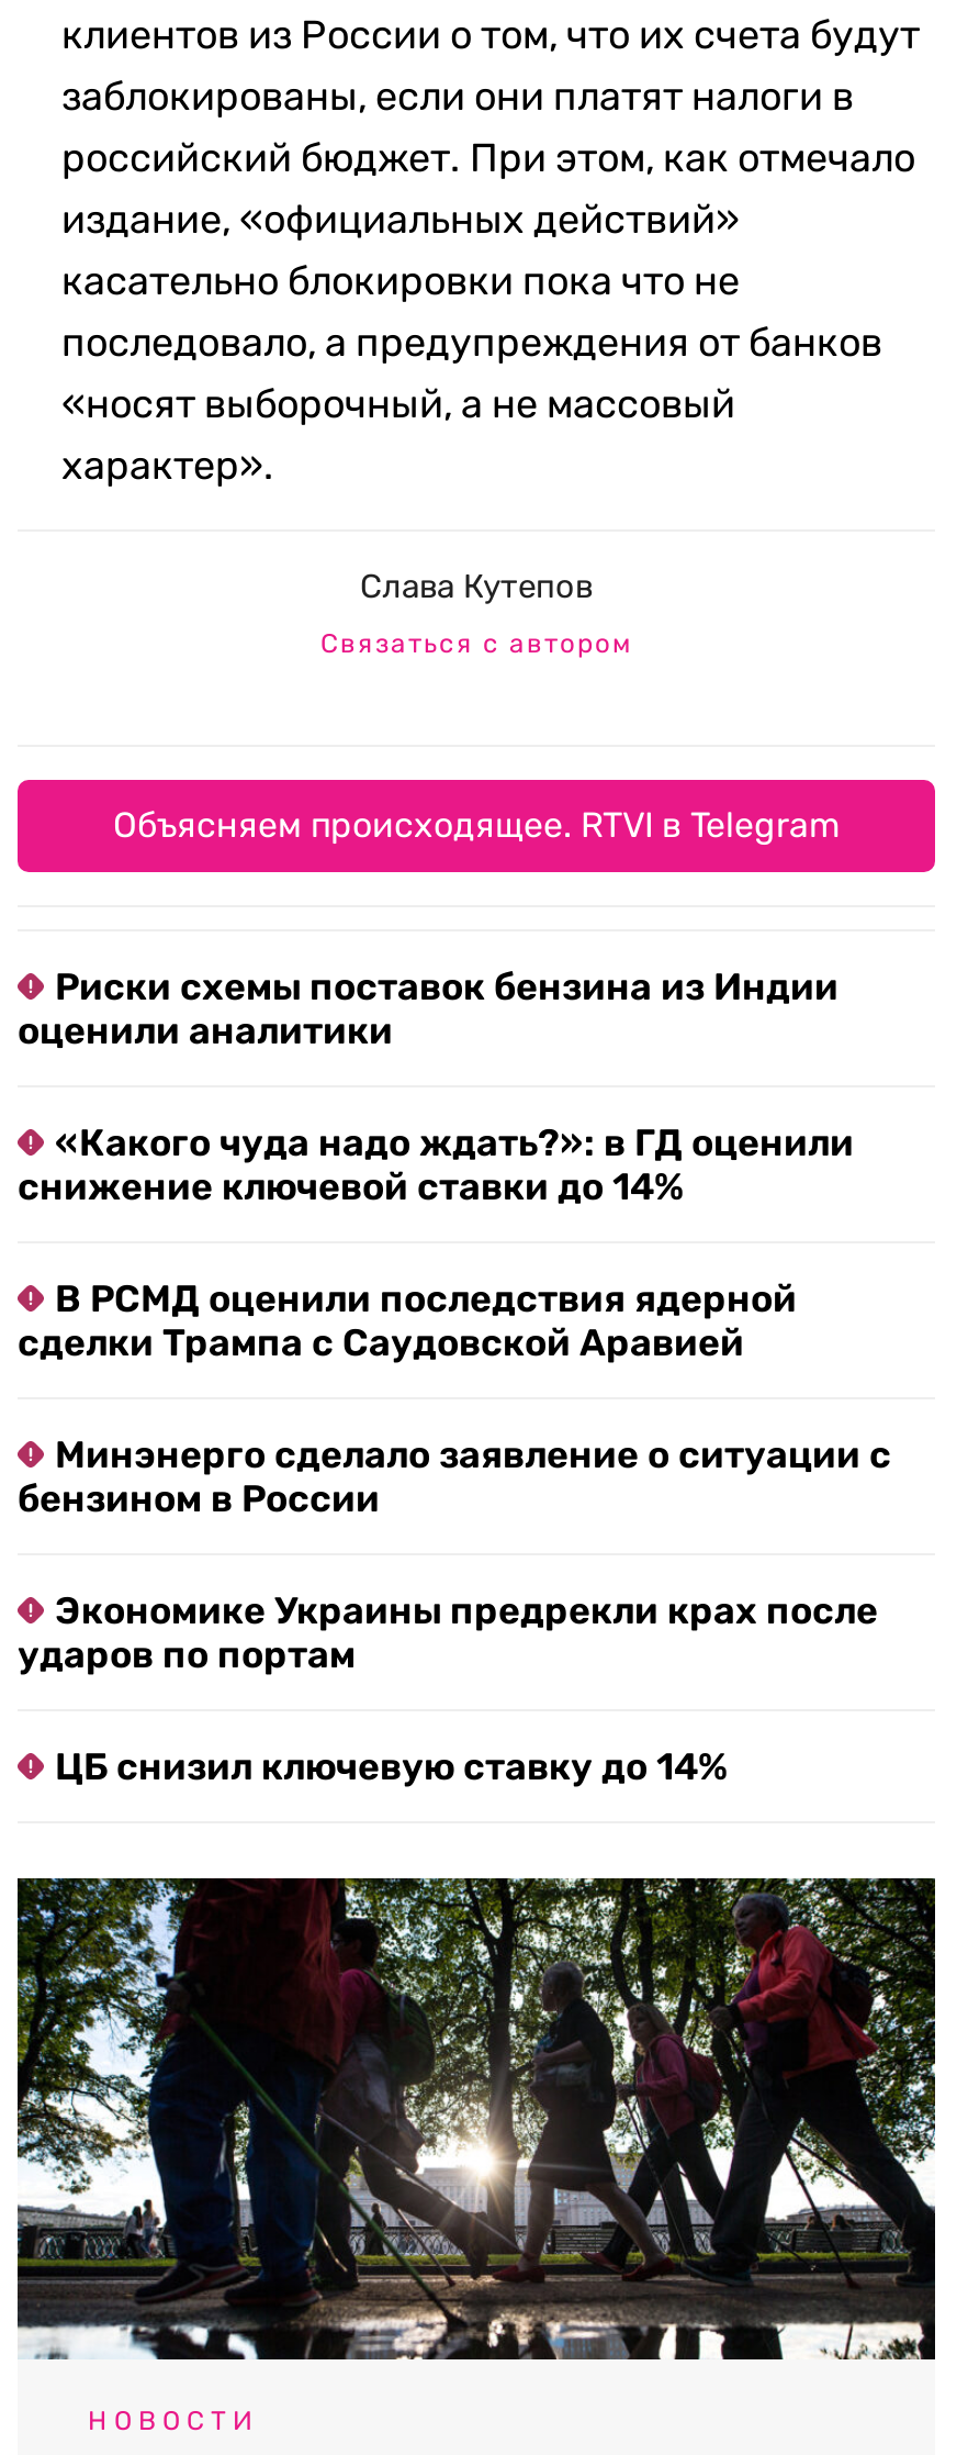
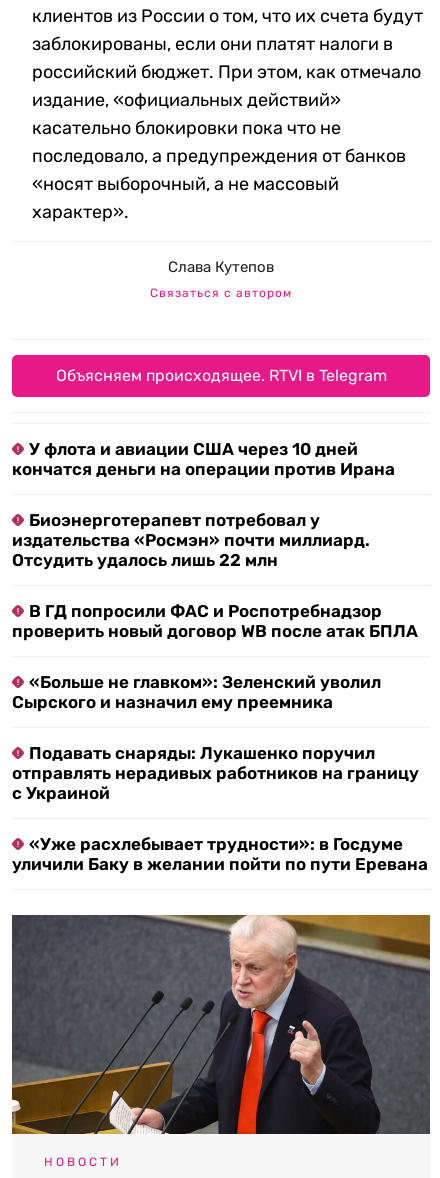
- Риски схемы поставок бензина из Индии
- оценили аналитики
+ У флота и авиации США через 10 дней
+ кончатся деньги на операции против Ирана

- «Какого чуда надо ждать?»: в ГД оценили
- снижение ключевой ставки до 14%
+ Биоэнерготерапевт потребовал у
+ издательства «Росмэн» почти миллиард.
+ Отсудить удалось лишь 22 млн

- В РСМД оценили последствия ядерной
- сделки Трампа с Саудовской Аравией
+ В ГД попросили ФАС и Роспотребнадзор
+ проверить новый договор WB после атак БПЛА

- Минэнерго сделало заявление о ситуации с
- бензином в России
+ «Больше не главком»: Зеленский уволил
+ Сырского и назначил ему преемника

- Экономике Украины предрекли крах после
- ударов по портам
+ Подавать снаряды: Лукашенко поручил
+ отправлять нерадивых работников на границу
+ с Украиной

- ЦБ снизил ключевую ставку до 14%
+ «Уже расхлебывает трудности»: в Госдуме
+ уличили Баку в желании пойти по пути Еревана

- [image]
+ [image]
